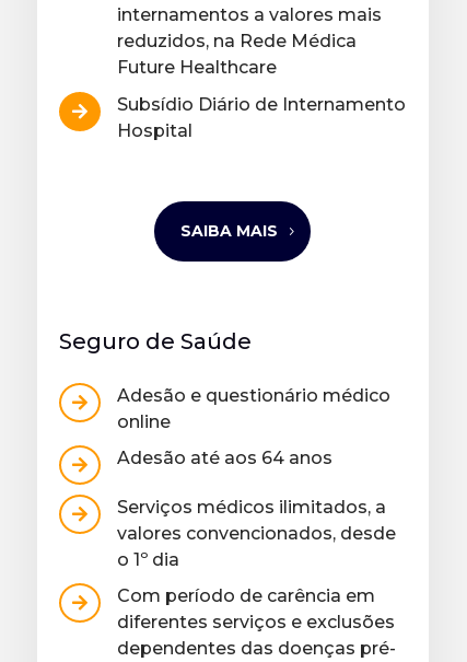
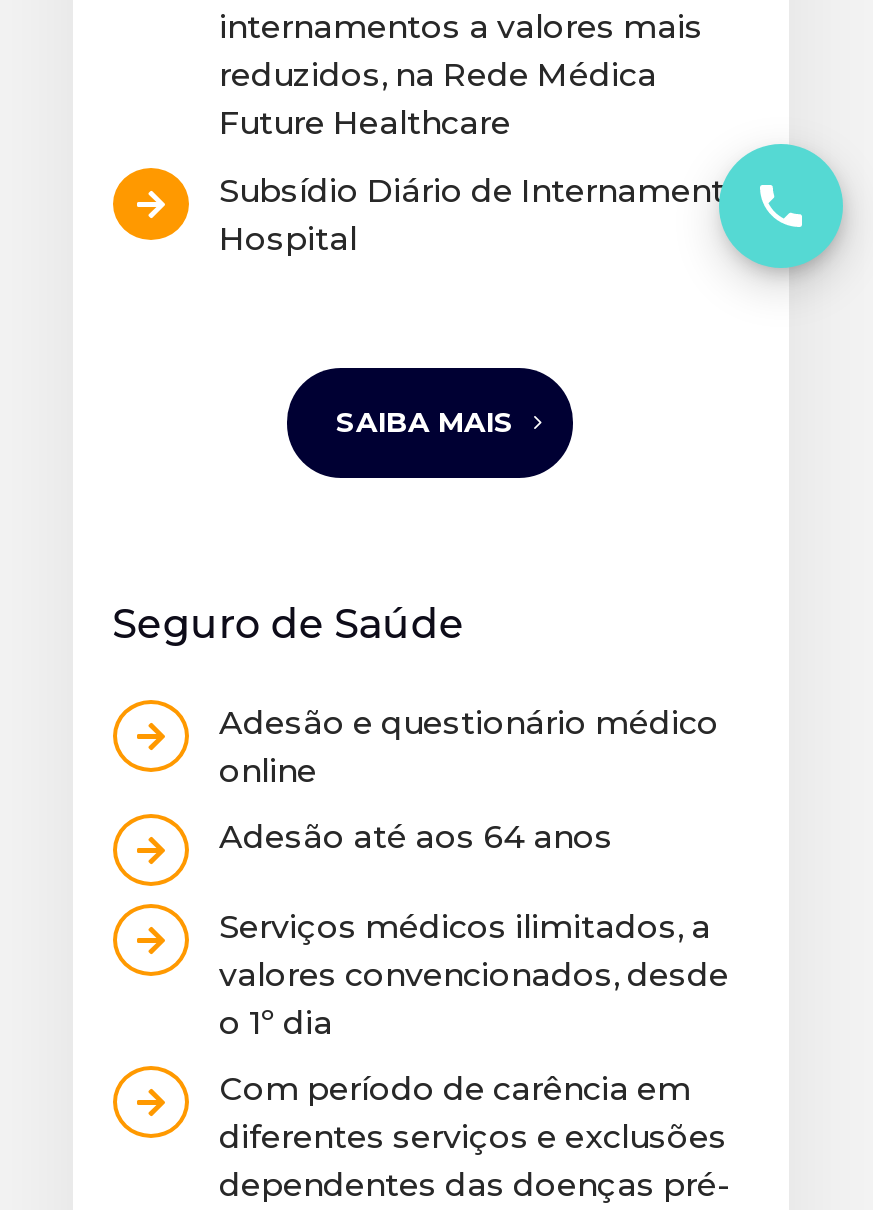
+ [image]
